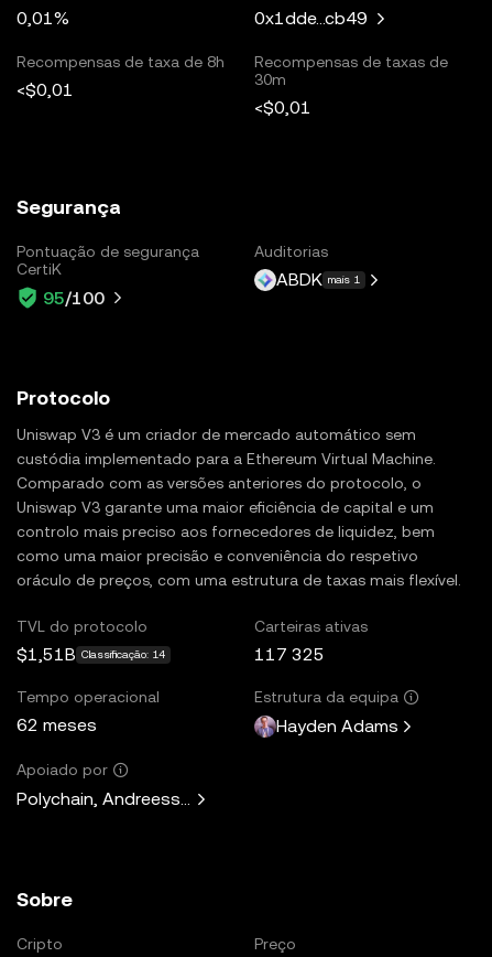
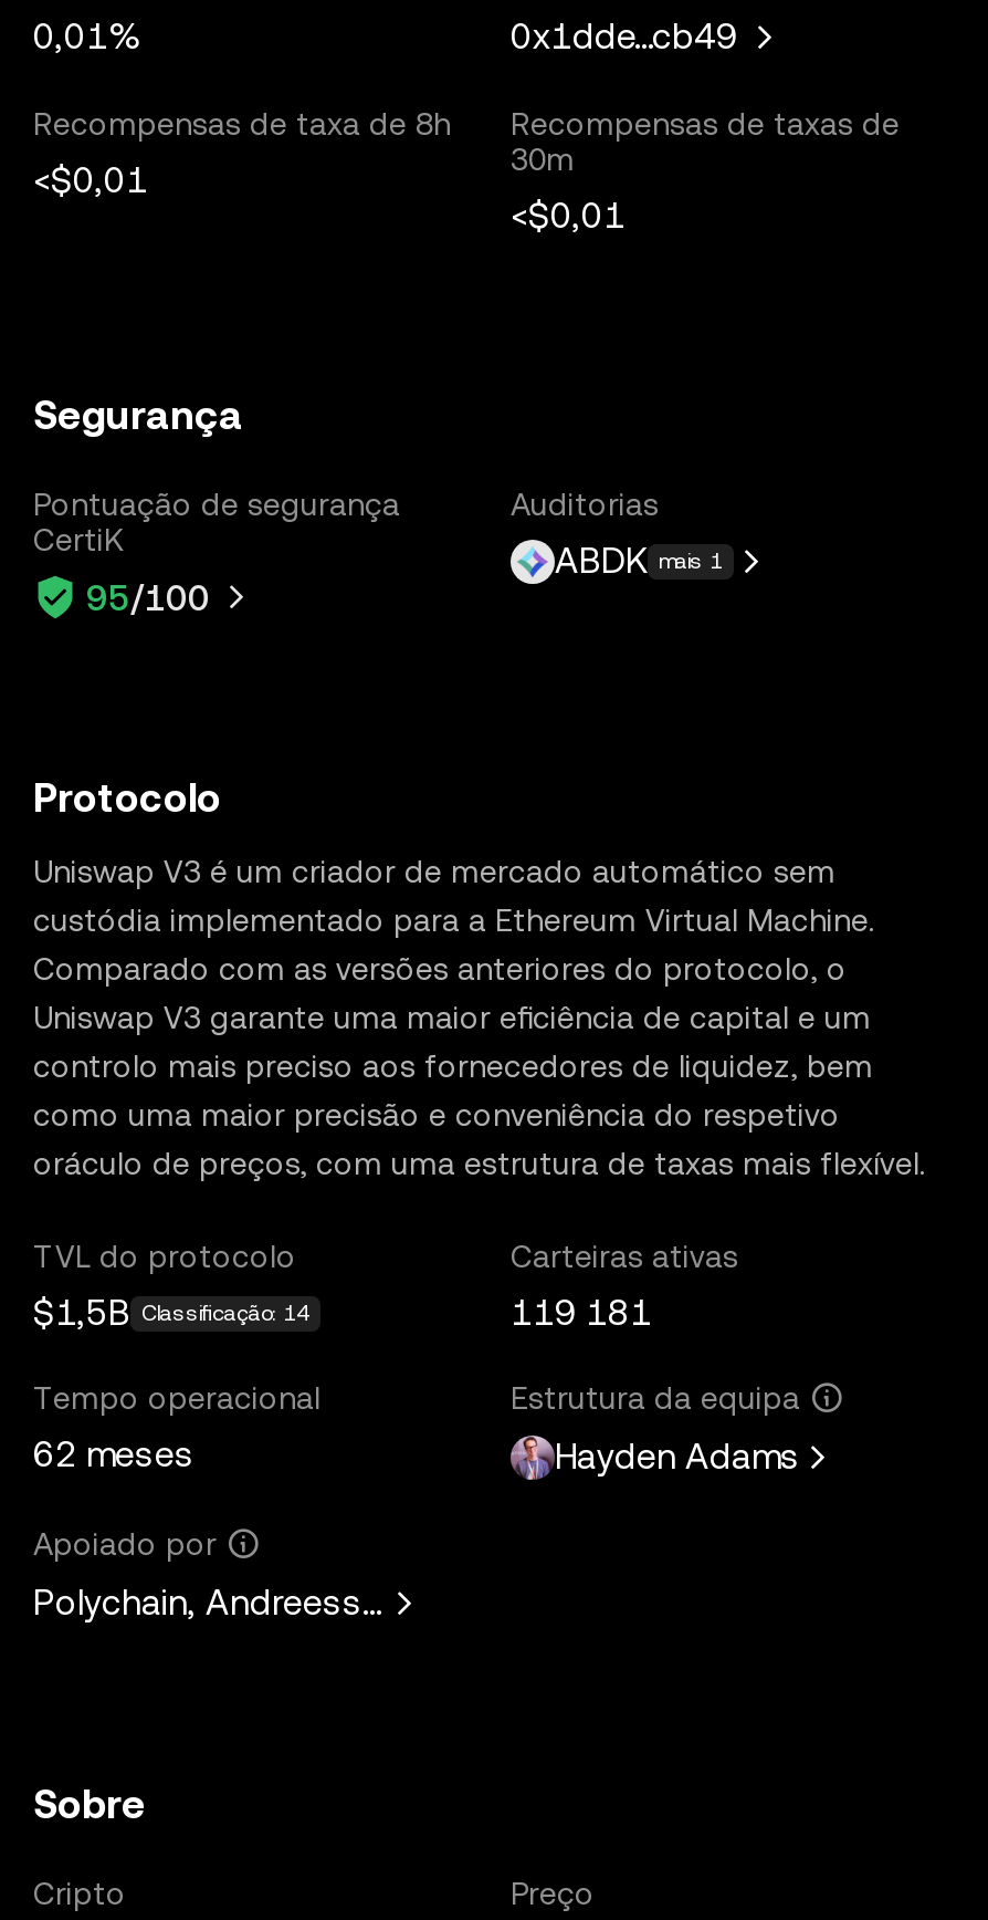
- $1,51B Classificação: 14
+ $1,5B Classificação: 14

- 117 325
+ 119 181
